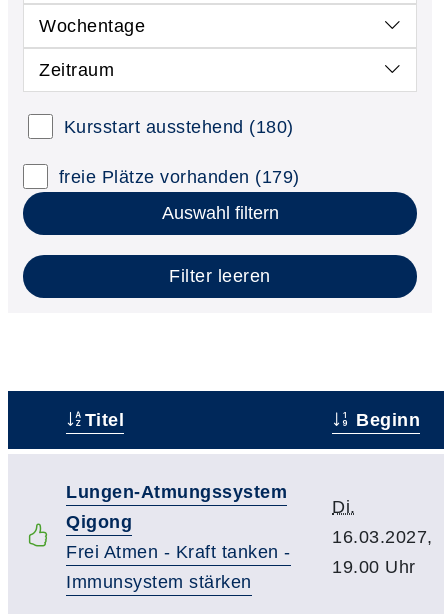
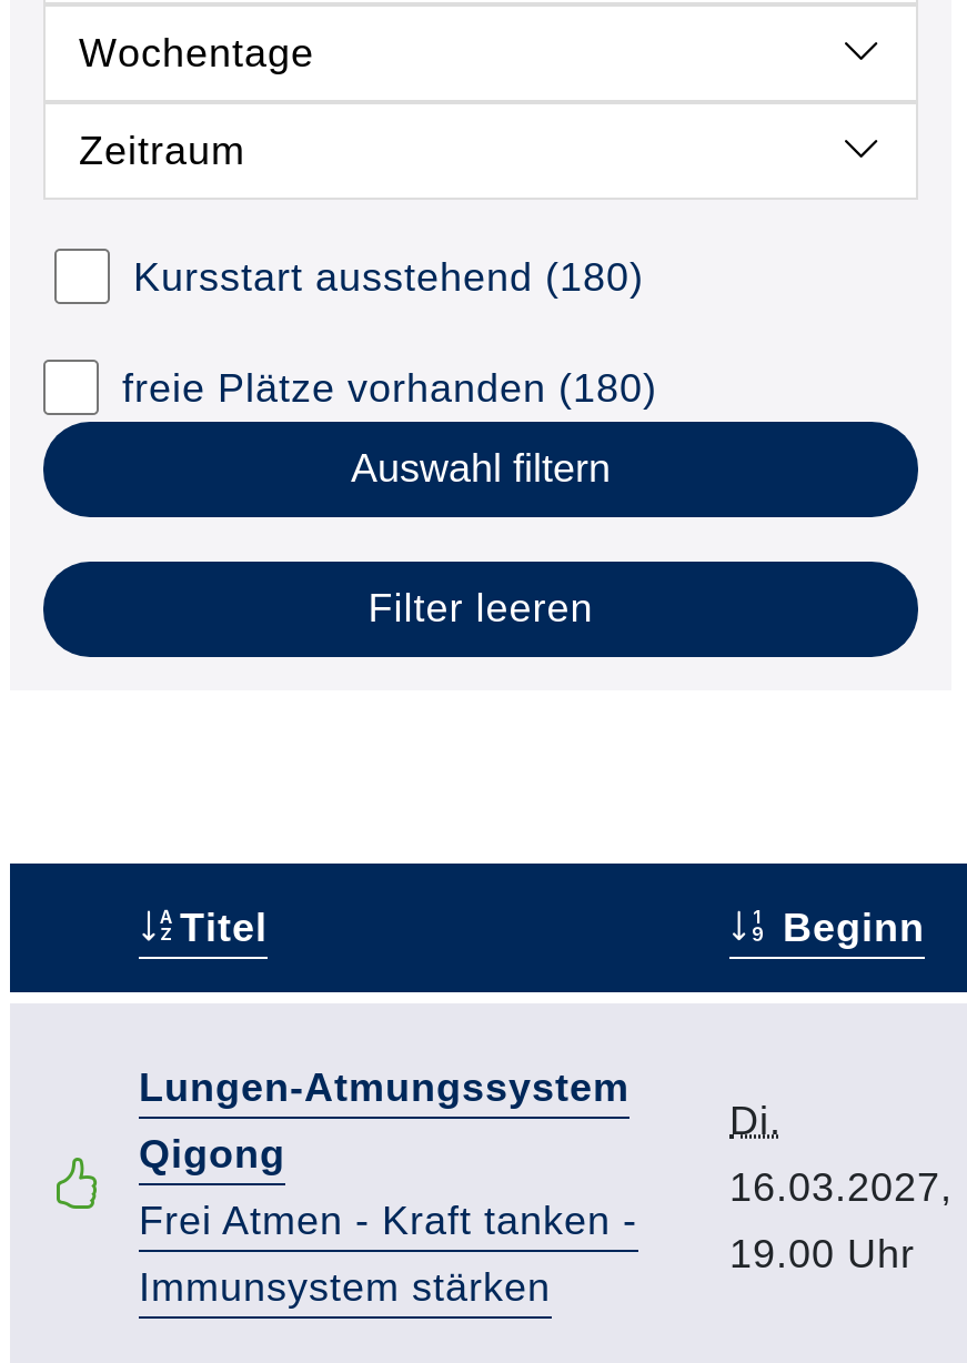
- freie Plätze vorhanden (179)
+ freie Plätze vorhanden (180)
